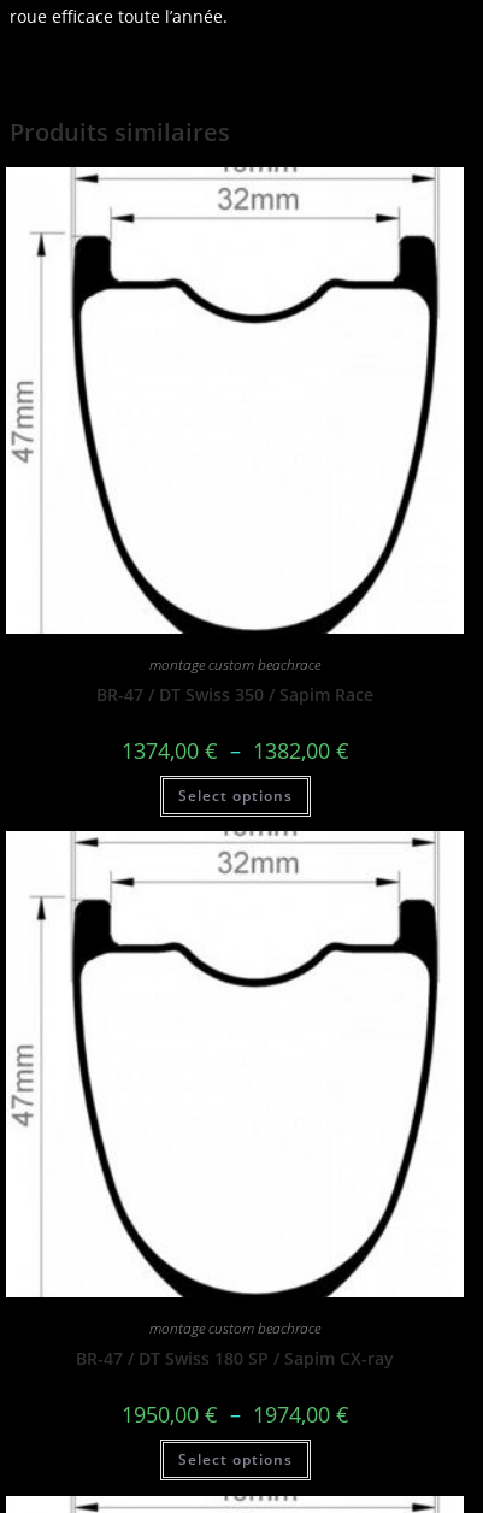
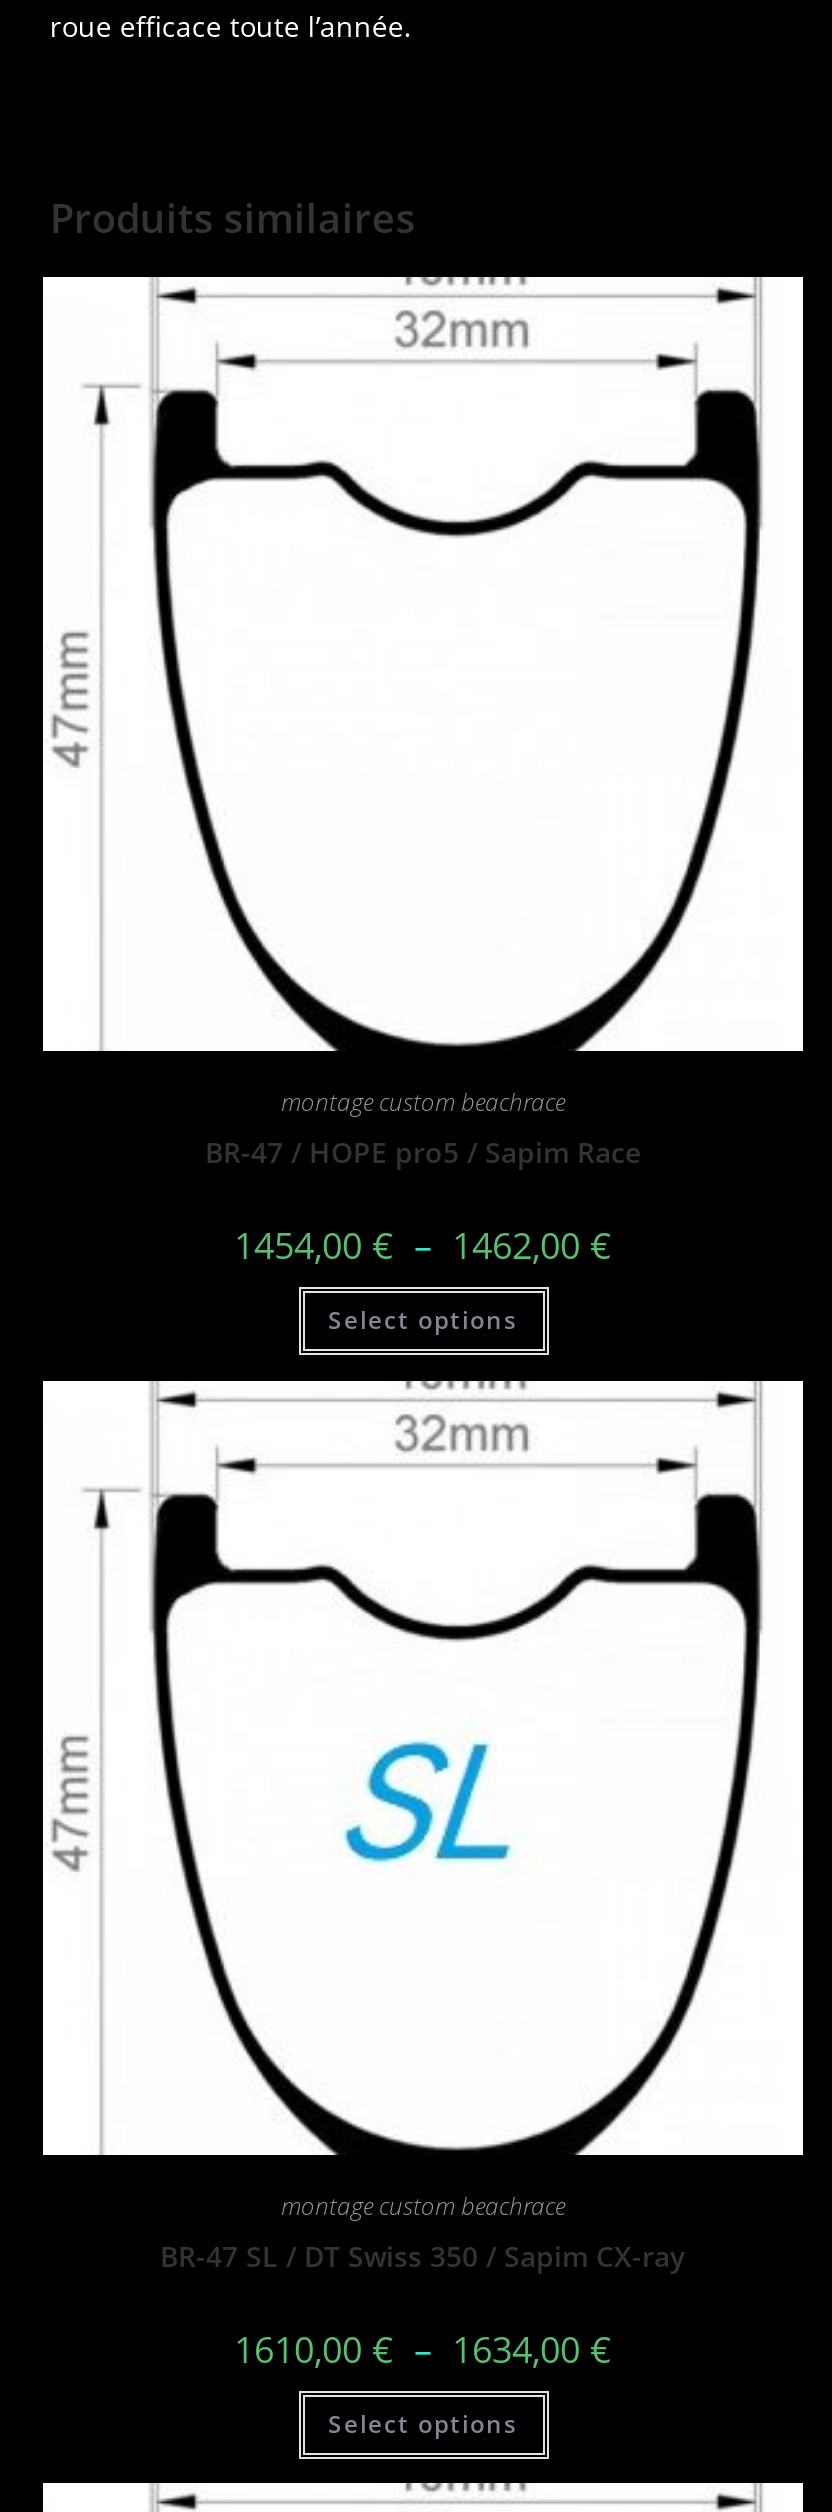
- BR-47 / DT Swiss 350 / Sapim Race
+ BR-47 / HOPE pro5 / Sapim Race

- 1374,00 € – 1382,00 €
+ 1454,00 € – 1462,00 €

+ [image]

- BR-47 / DT Swiss 180 SP / Sapim CX-ray
+ BR-47 SL / DT Swiss 350 / Sapim CX-ray

- 1950,00 € – 1974,00 €
+ 1610,00 € – 1634,00 €
